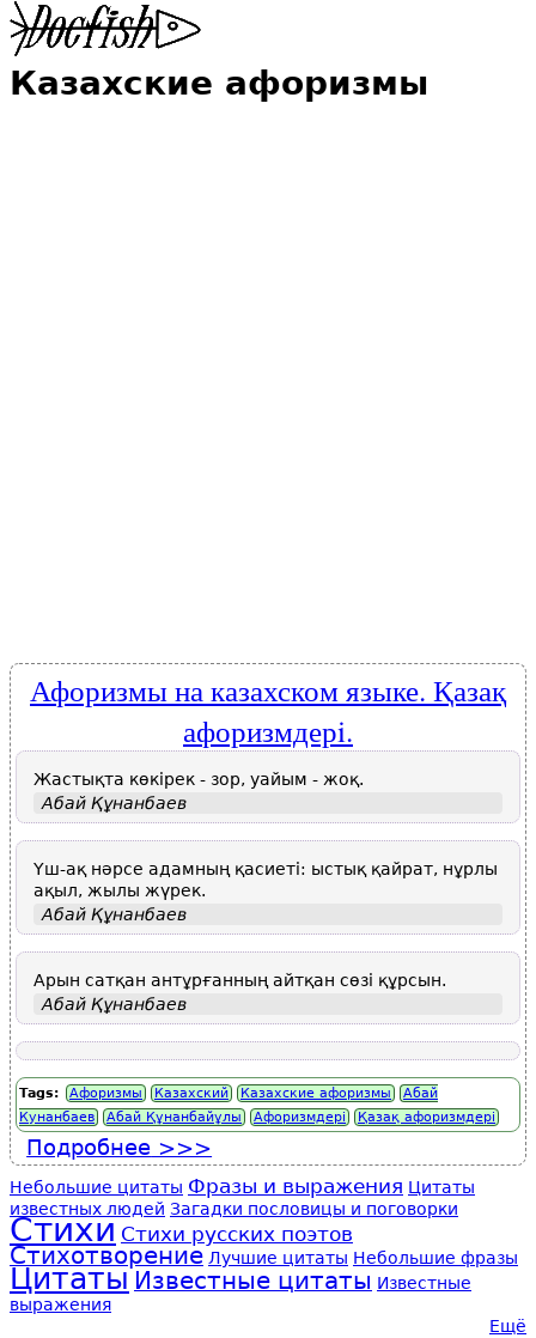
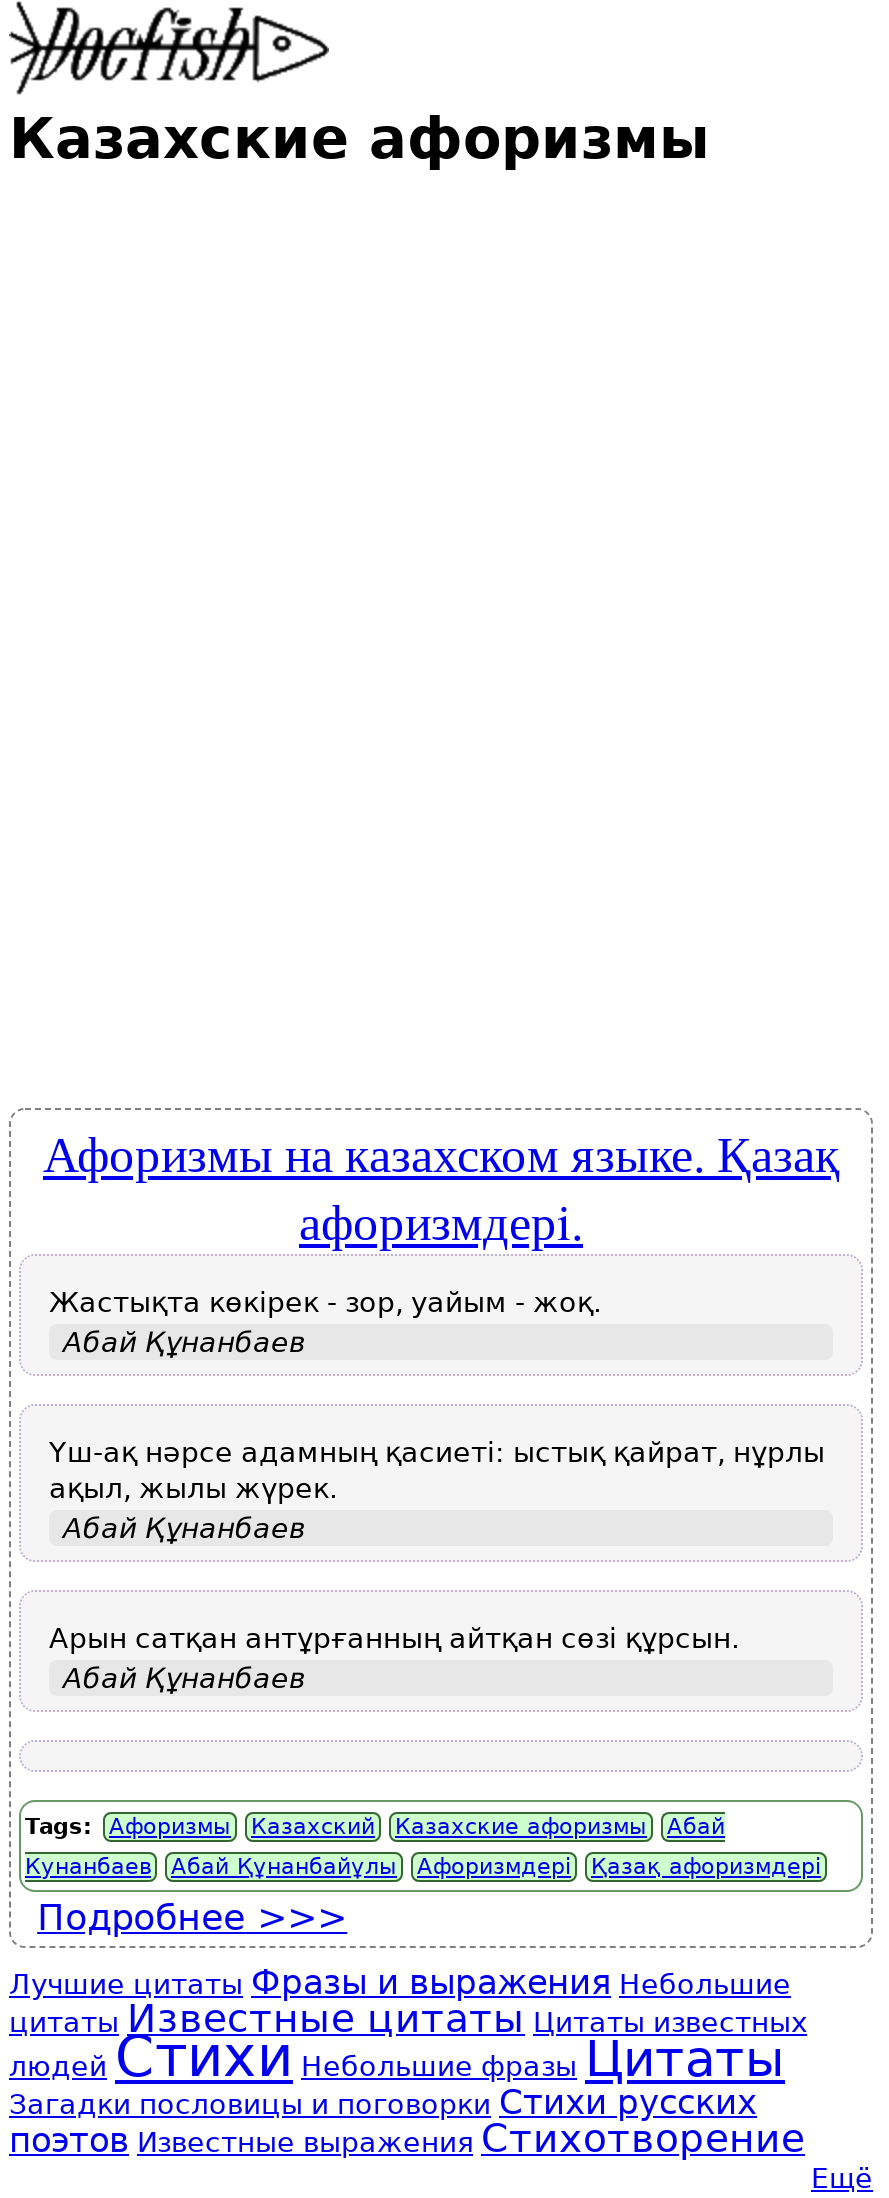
- Небольшие цитаты Фразы и выражения Цитаты
- известных людей Загадки пословицы и поговорки
- Стихи Стихи русских поэтов
- Стихотворение Лучшие цитаты Небольшие фразы
- Цитаты Известные цитаты Известные
- выражения
+ Лучшие цитаты Фразы и выражения Небольшие
+ цитаты Известные цитаты Цитаты известных
+ людей Стихи Небольшие фразы Цитаты
+ Загадки пословицы и поговорки Стихи русских
+ поэтов Известные выражения Стихотворение
